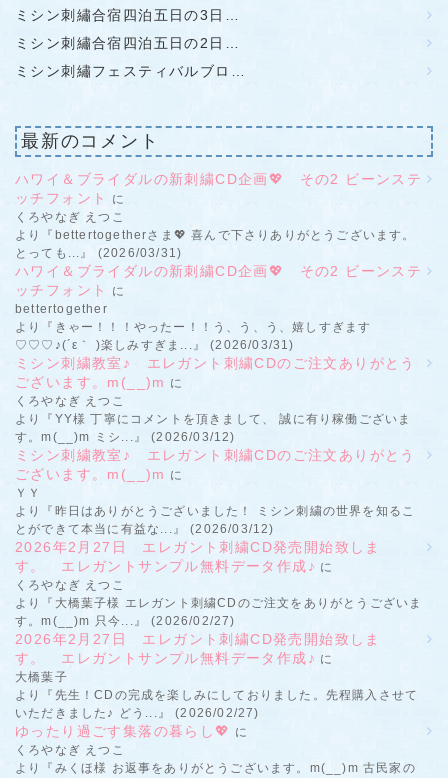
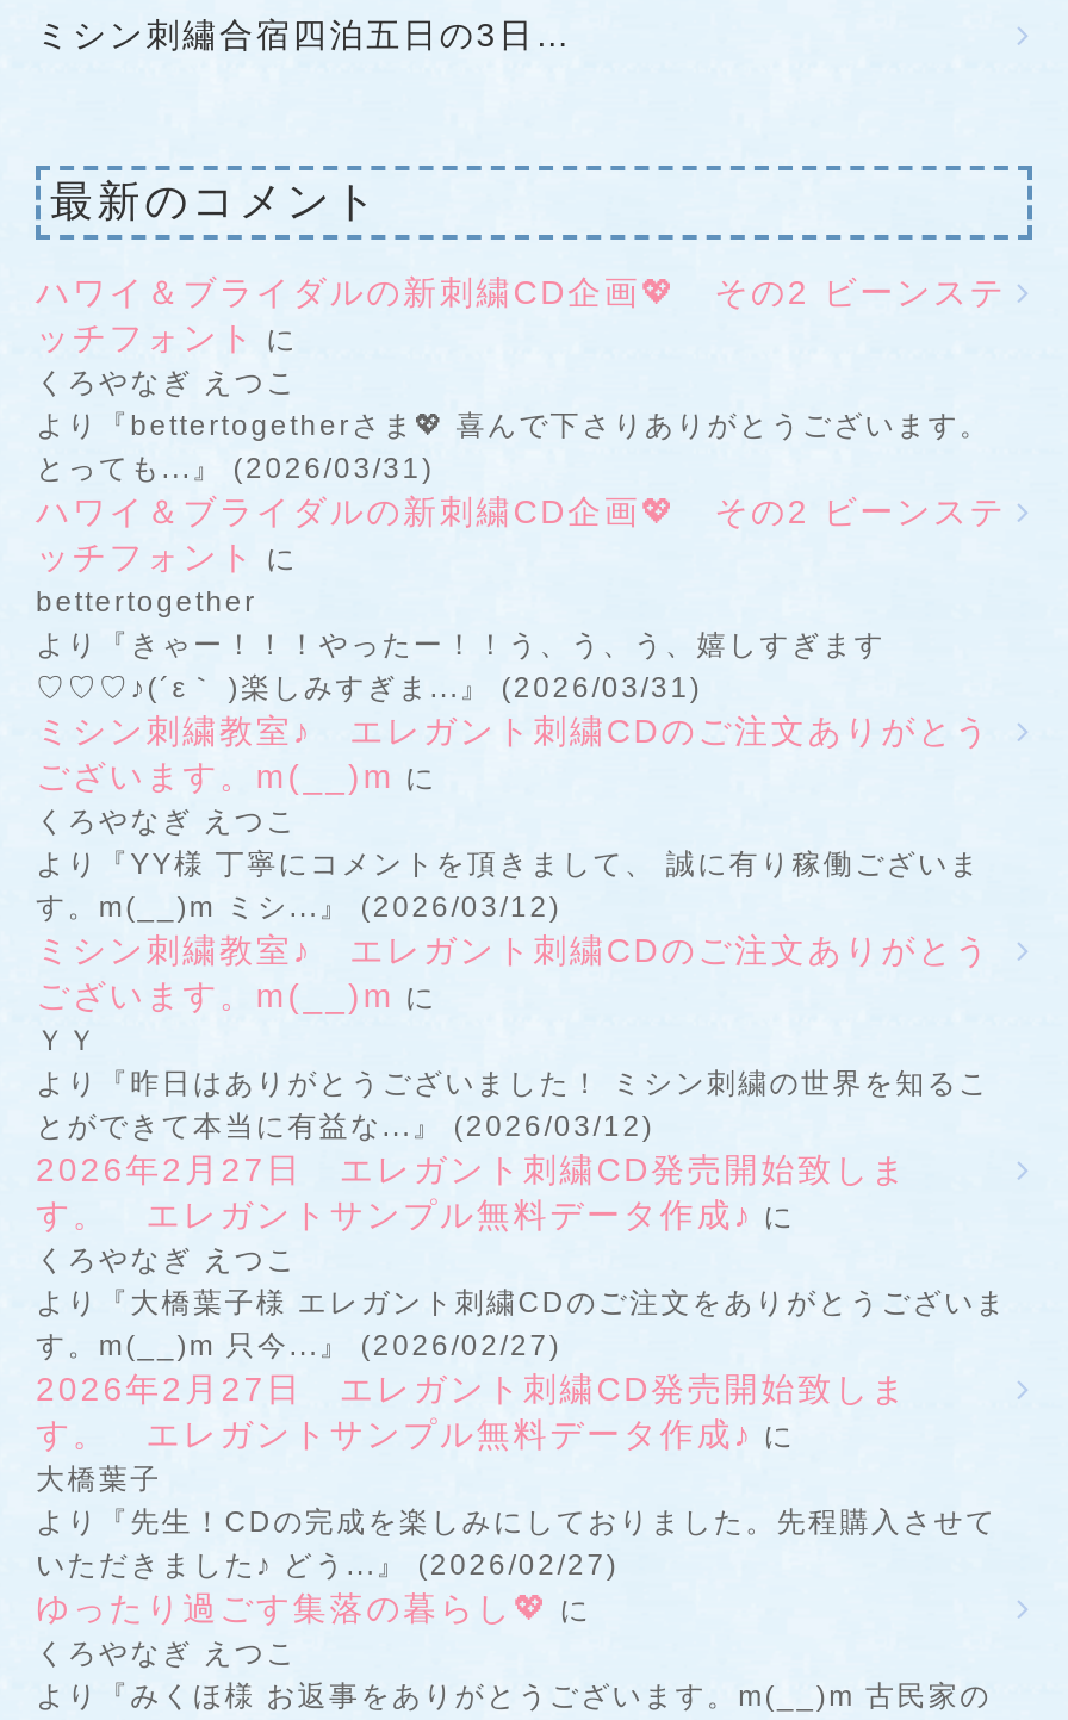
- ミシン刺繡合宿四泊五日の2日…
- ミシン刺繡フェスティバルブロ…
